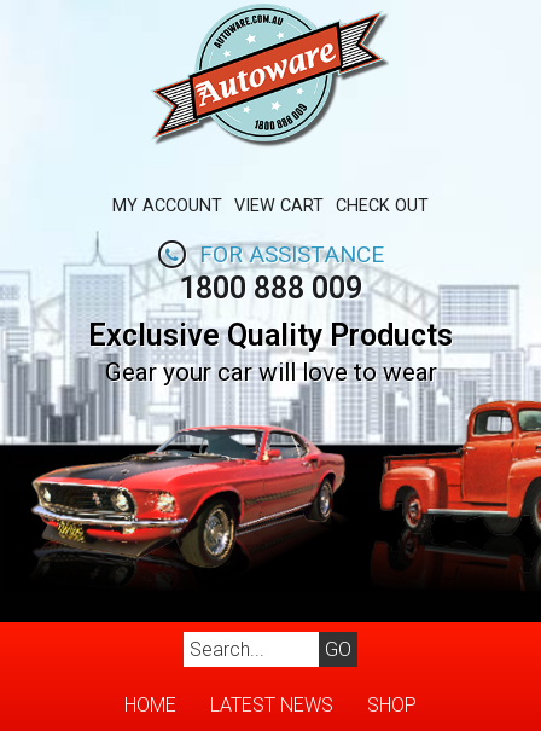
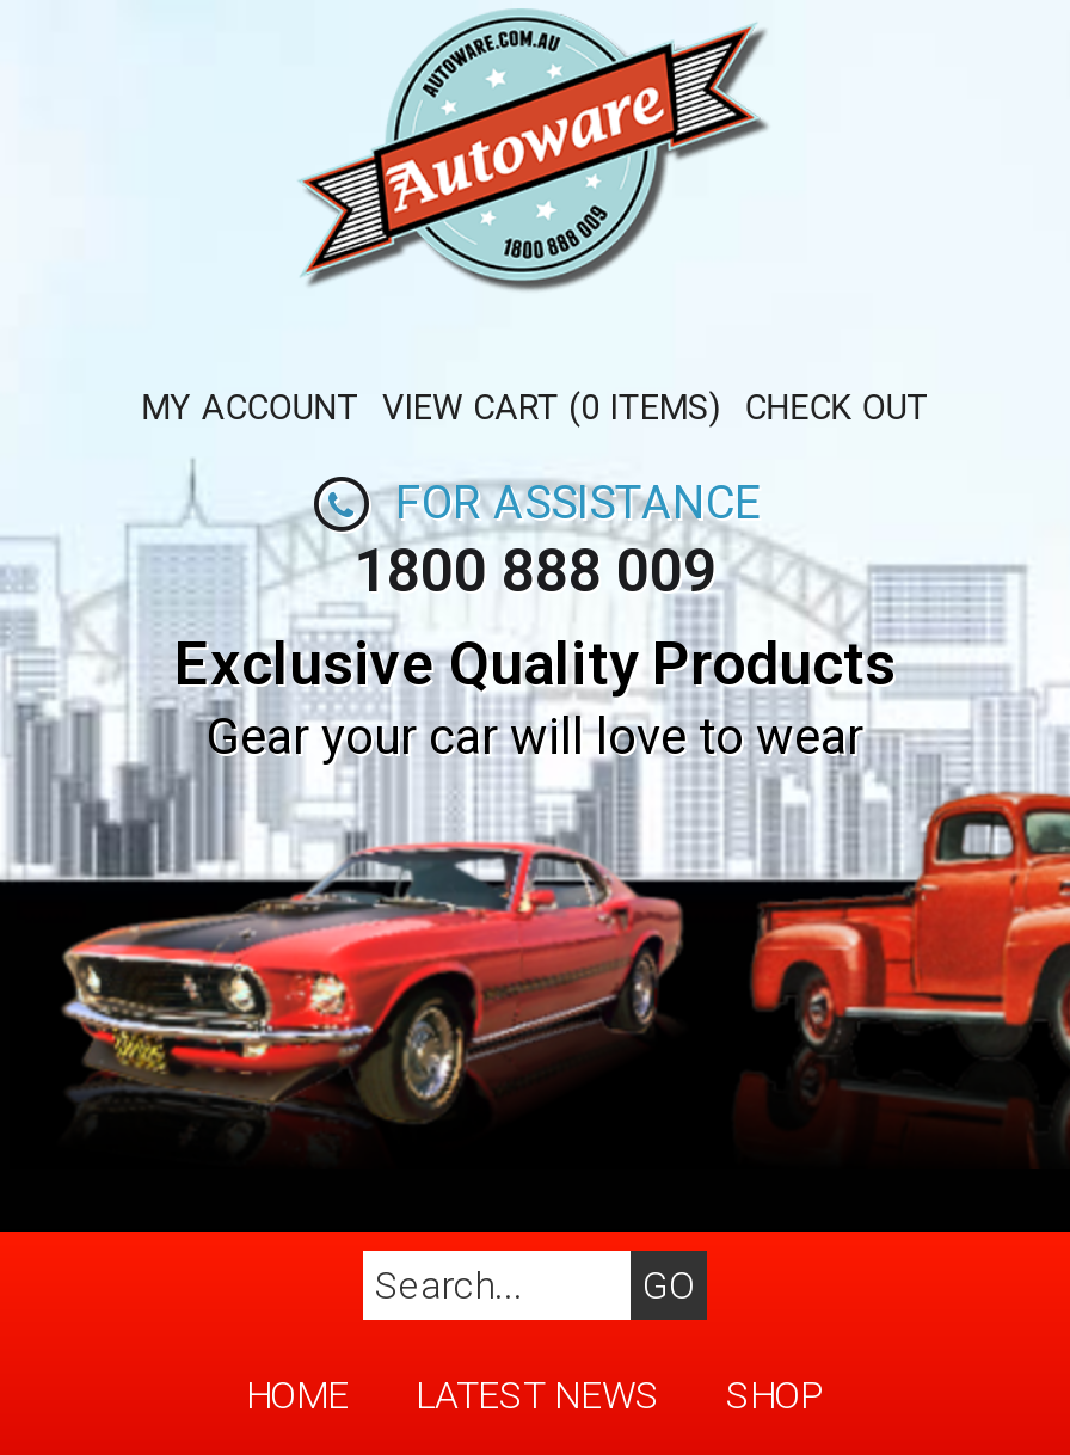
- MY ACCOUNT VIEW CART CHECK OUT
+ MY ACCOUNT VIEW CART (0 ITEMS) CHECK OUT
